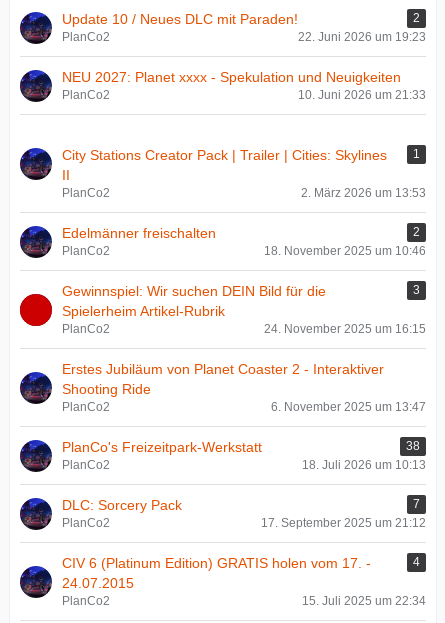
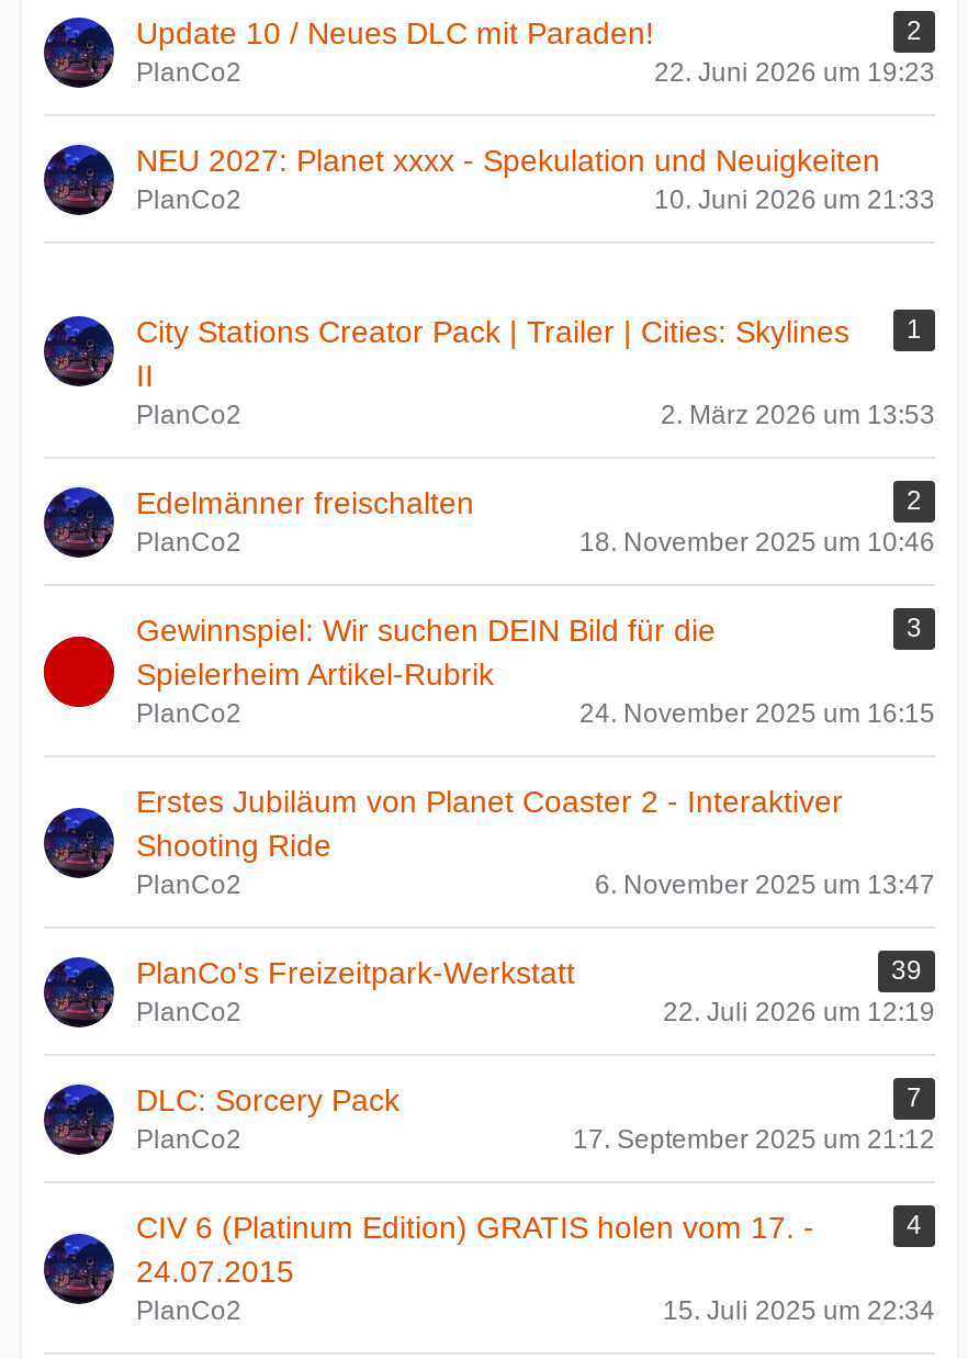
- 38
+ 39

- 18. Juli 2026 um 10:13
+ 22. Juli 2026 um 12:19
